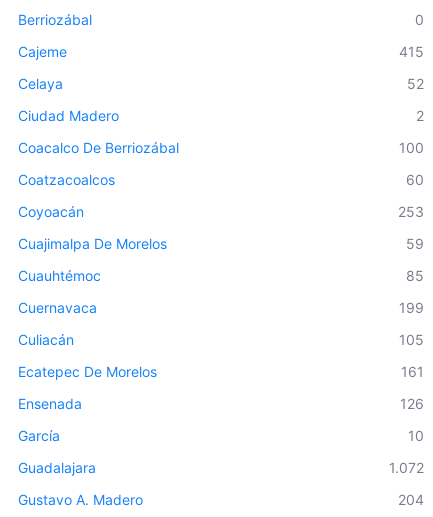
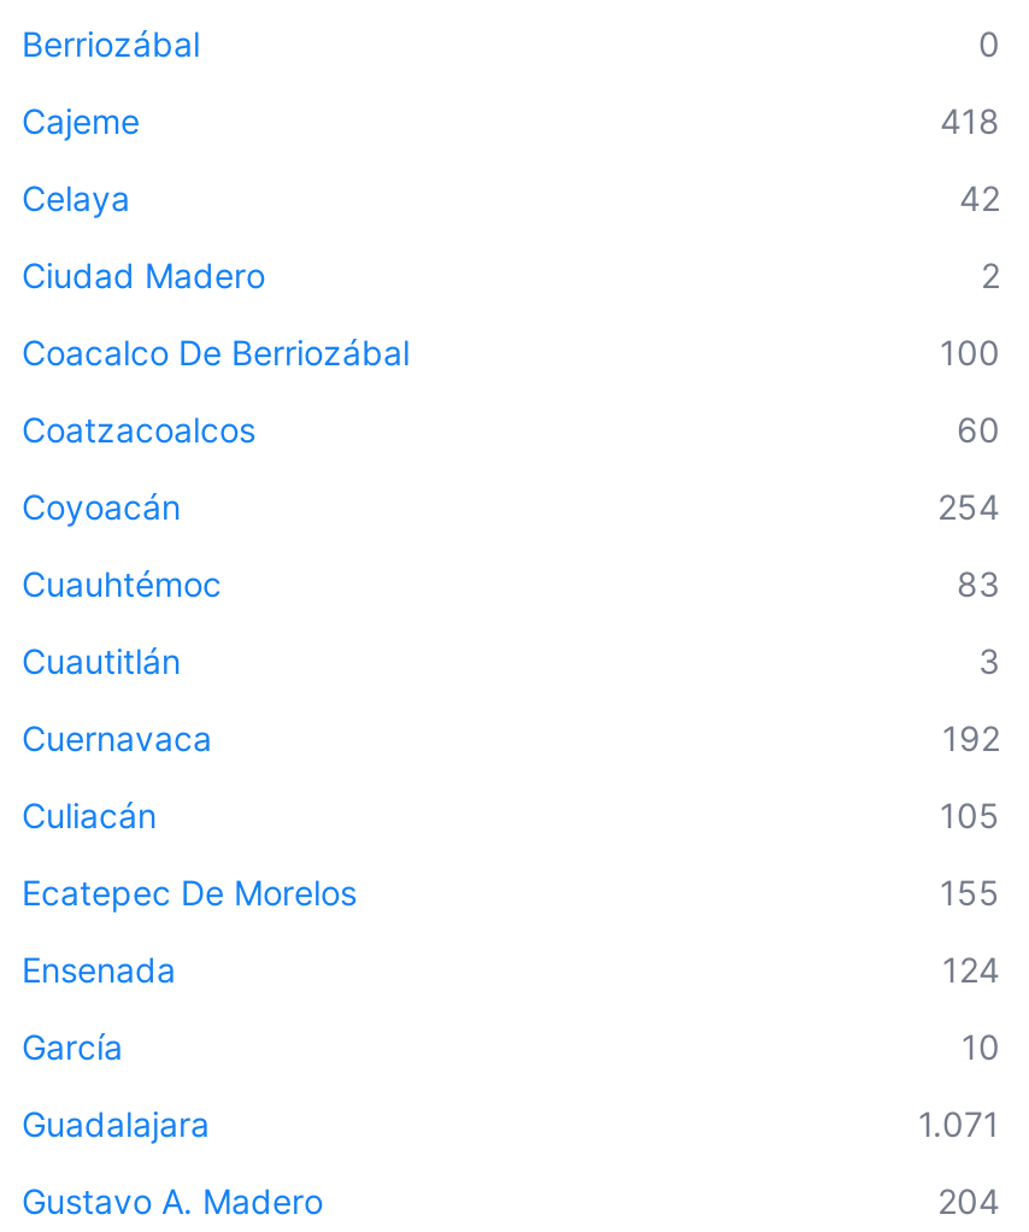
- 415
+ 418

- 52
+ 42

- 253
- Cuajimalpa De Morelos
- 59
+ 254

moved up: Cuauhtémoc

- 85
+ 83
+ Cuautitlán
+ 3

- 199
+ 192

- 161
+ 155

- 126
+ 124

- 1.072
+ 1.071
